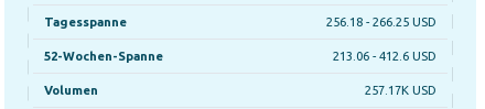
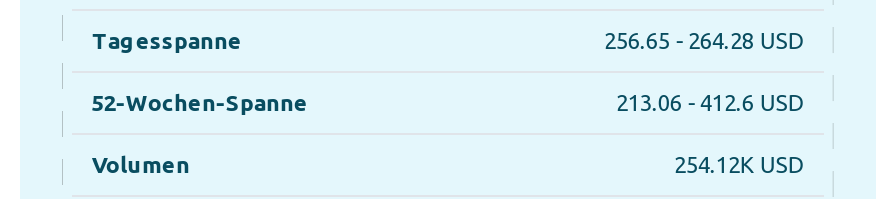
- 256.18 - 266.25 USD
+ 256.65 - 264.28 USD

- 257.17K USD
+ 254.12K USD
